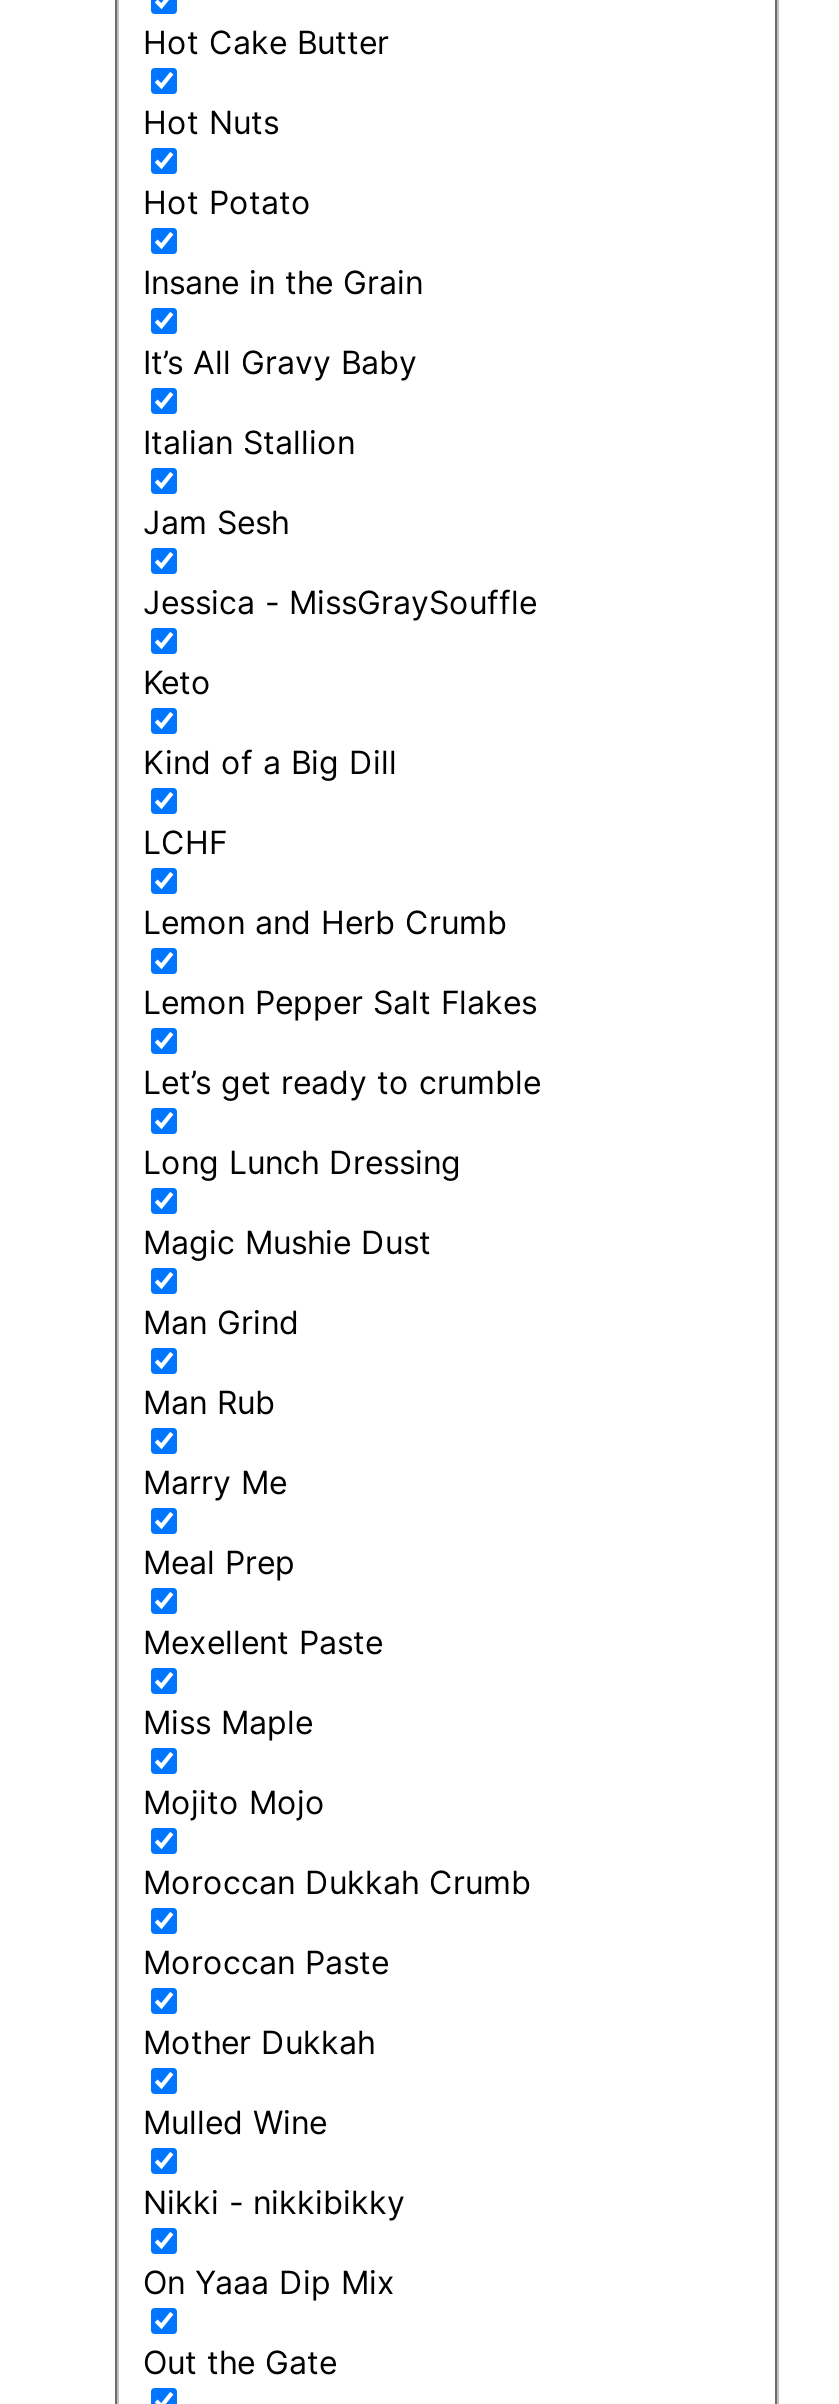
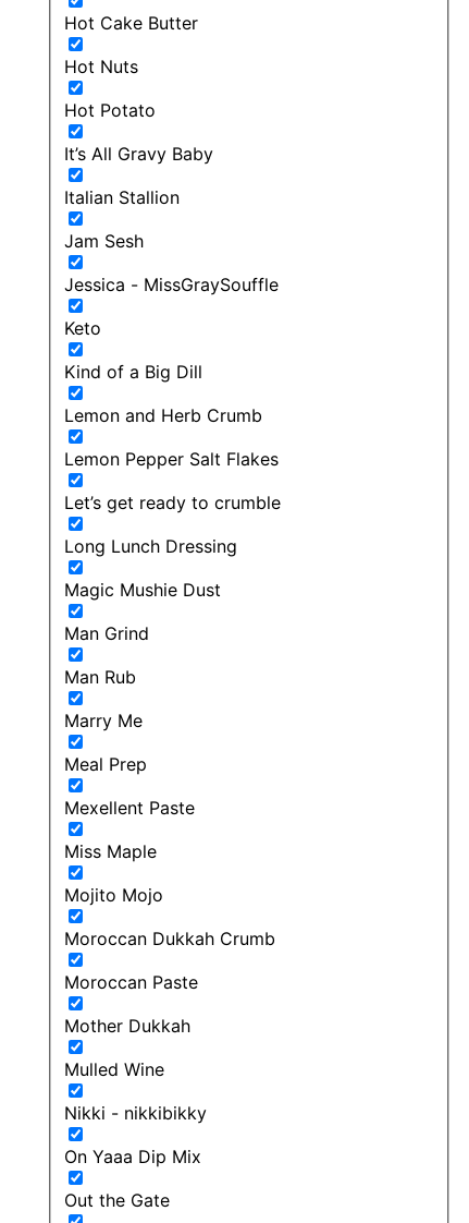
- Insane in the Grain

- LCHF
